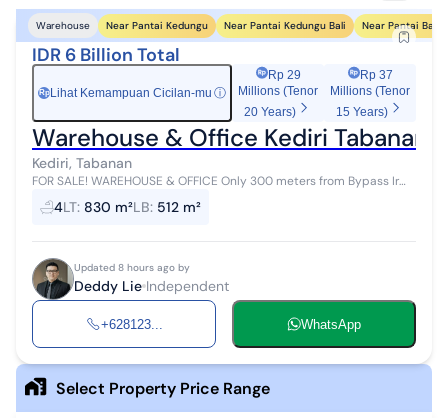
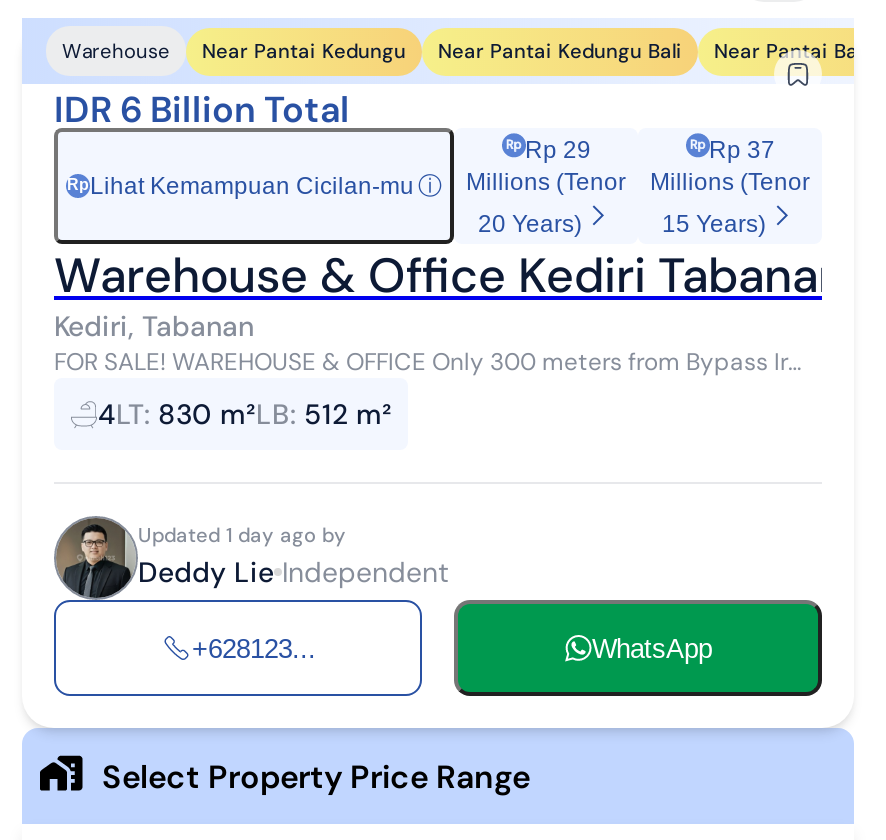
- Updated 8 hours ago by
+ Updated 1 day ago by
